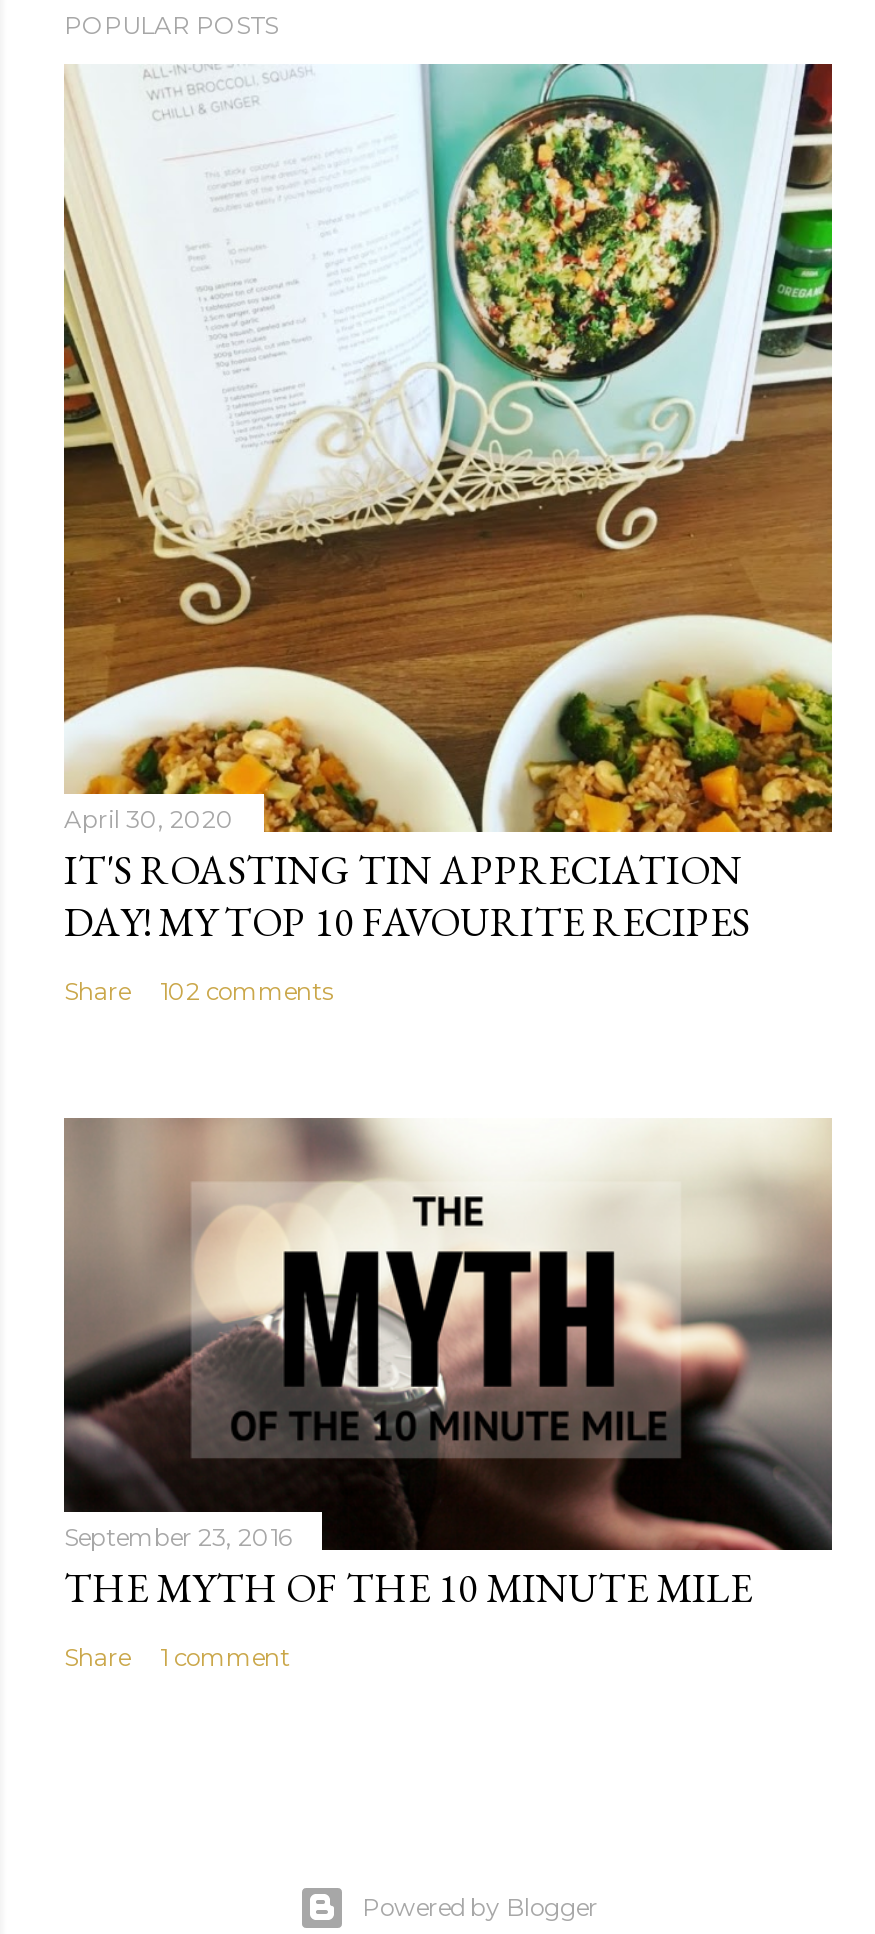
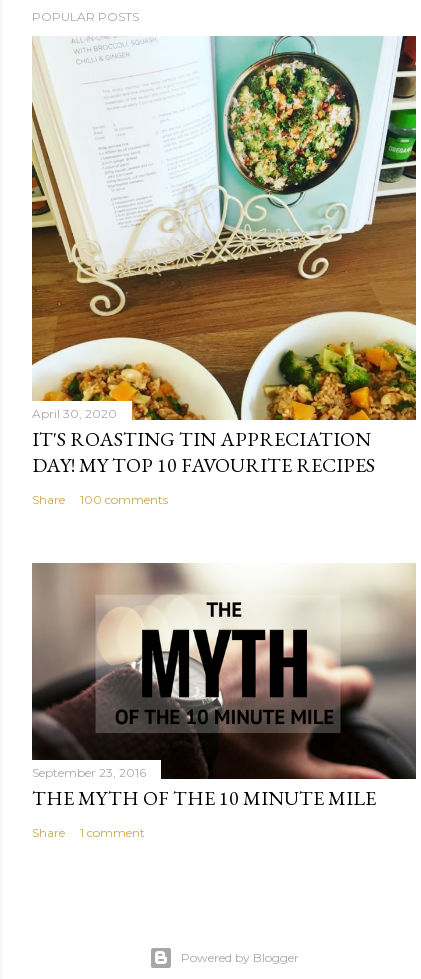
- Share 102 comments
+ Share 100 comments
